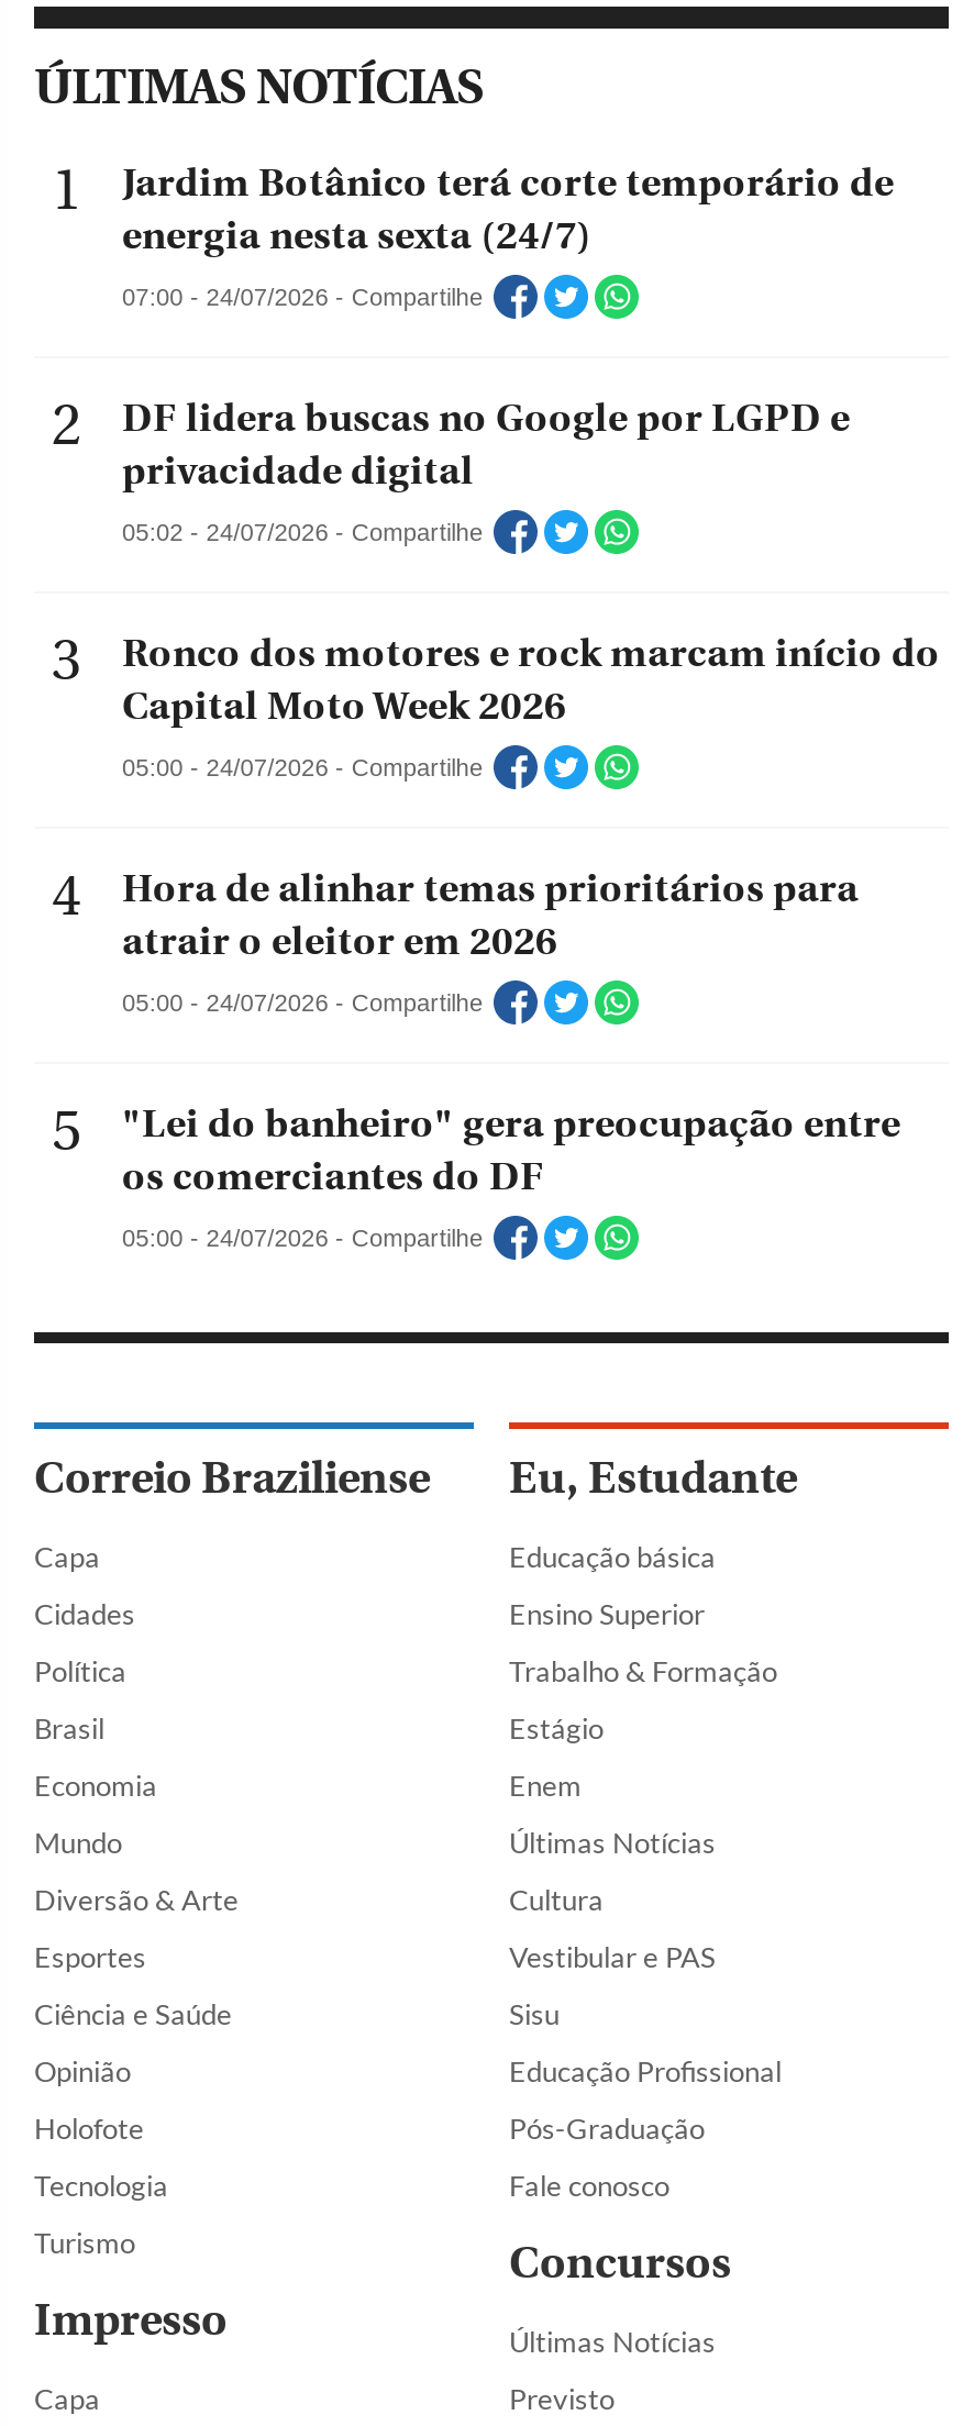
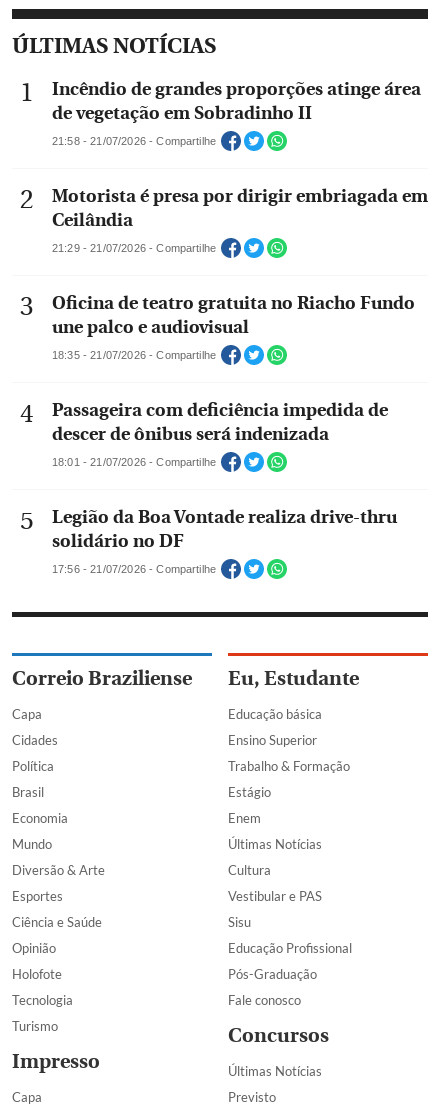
- Jardim Botânico terá corte temporário de
- energia nesta sexta (24/7)
+ Incêndio de grandes proporções atinge área
+ de vegetação em Sobradinho II

- 07:00 - 24/07/2026 - Compartilhe
+ 21:58 - 21/07/2026 - Compartilhe

- DF lidera buscas no Google por LGPD e
- privacidade digital
+ Motorista é presa por dirigir embriagada em
+ Ceilândia

- 05:02 - 24/07/2026 - Compartilhe
+ 21:29 - 21/07/2026 - Compartilhe

- Ronco dos motores e rock marcam início do
- Capital Moto Week 2026
+ Oficina de teatro gratuita no Riacho Fundo
+ une palco e audiovisual

- 05:00 - 24/07/2026 - Compartilhe
+ 18:35 - 21/07/2026 - Compartilhe

- Hora de alinhar temas prioritários para
- atrair o eleitor em 2026
+ Passageira com deficiência impedida de
+ descer de ônibus será indenizada

- 05:00 - 24/07/2026 - Compartilhe
+ 18:01 - 21/07/2026 - Compartilhe

- "Lei do banheiro" gera preocupação entre
- os comerciantes do DF
+ Legião da Boa Vontade realiza drive-thru
+ solidário no DF

- 05:00 - 24/07/2026 - Compartilhe
+ 17:56 - 21/07/2026 - Compartilhe
